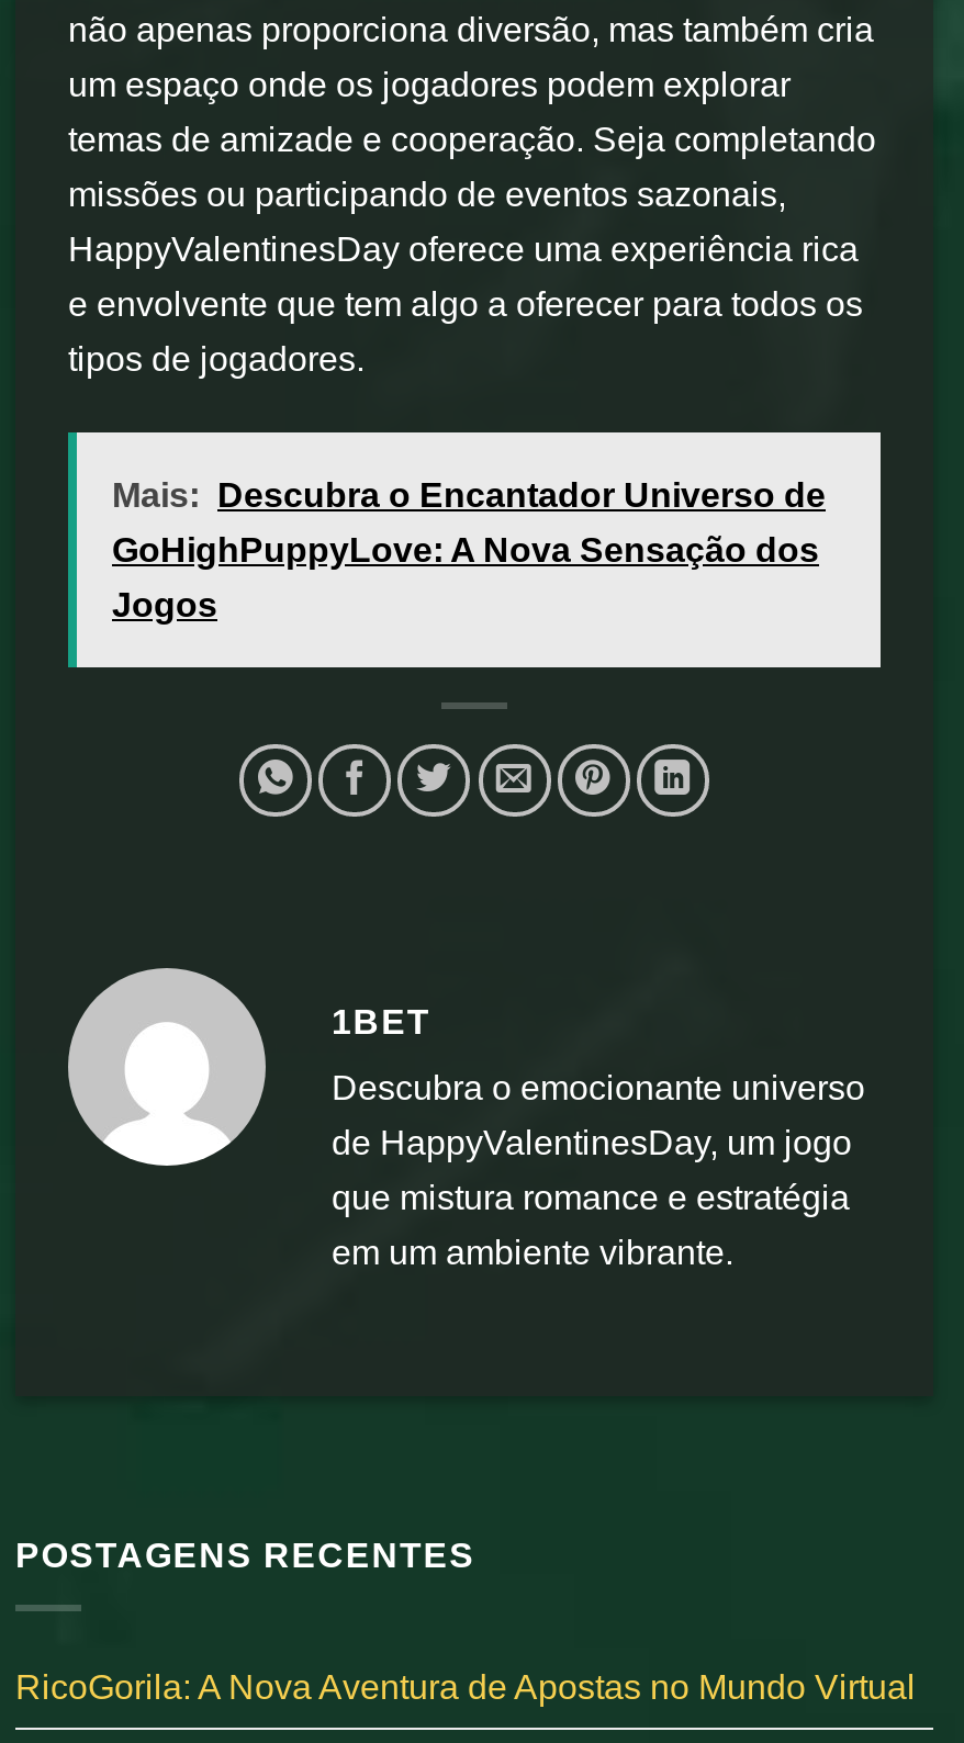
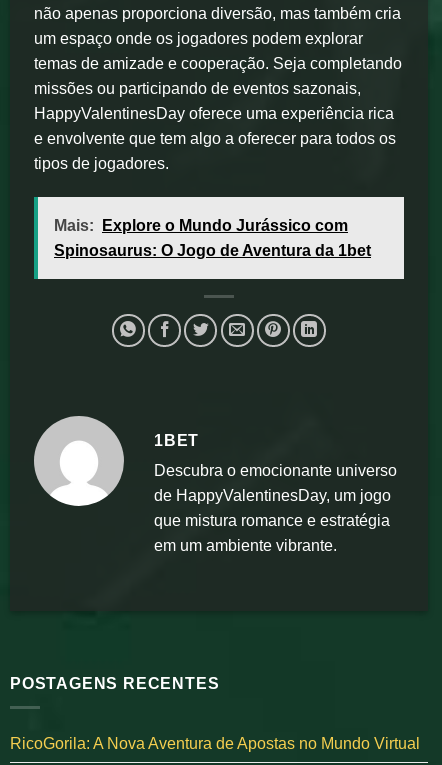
- Mais: Descubra o Encantador Universo de
- GoHighPuppyLove: A Nova Sensação dos
- Jogos
+ Mais: Explore o Mundo Jurássico com
+ Spinosaurus: O Jogo de Aventura da 1bet
